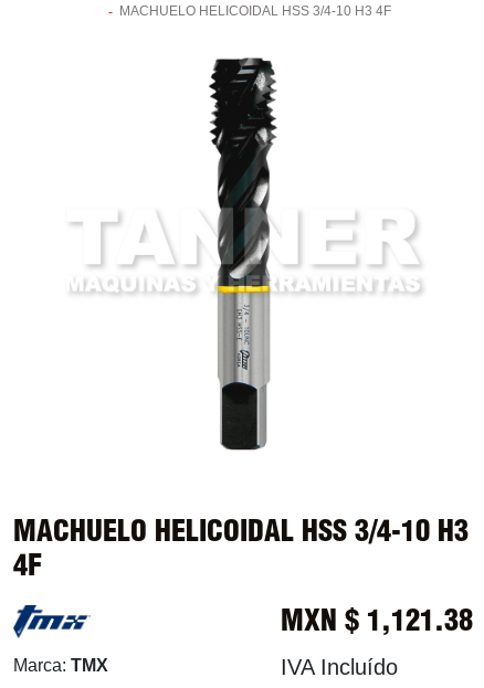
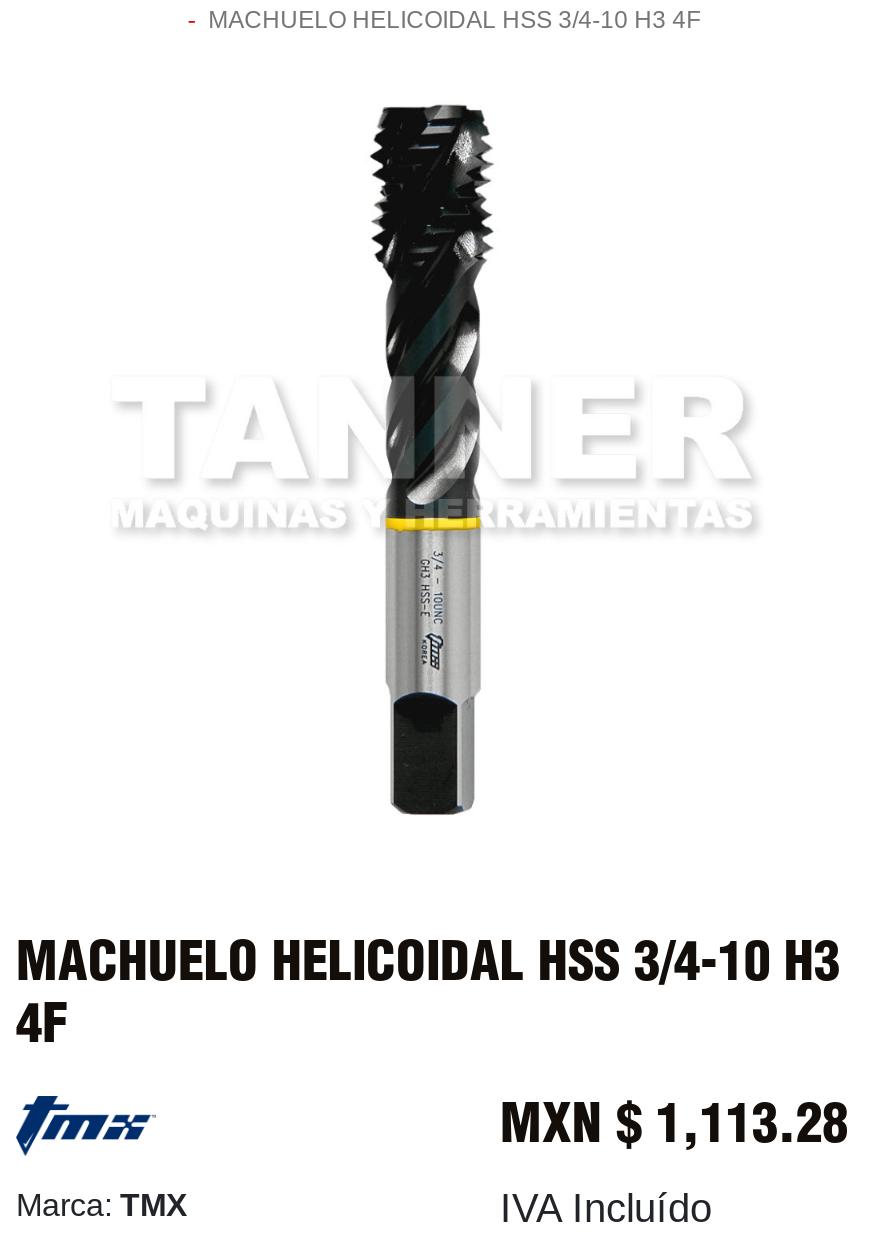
- MXN $1,121.38
+ MXN $1,113.28
